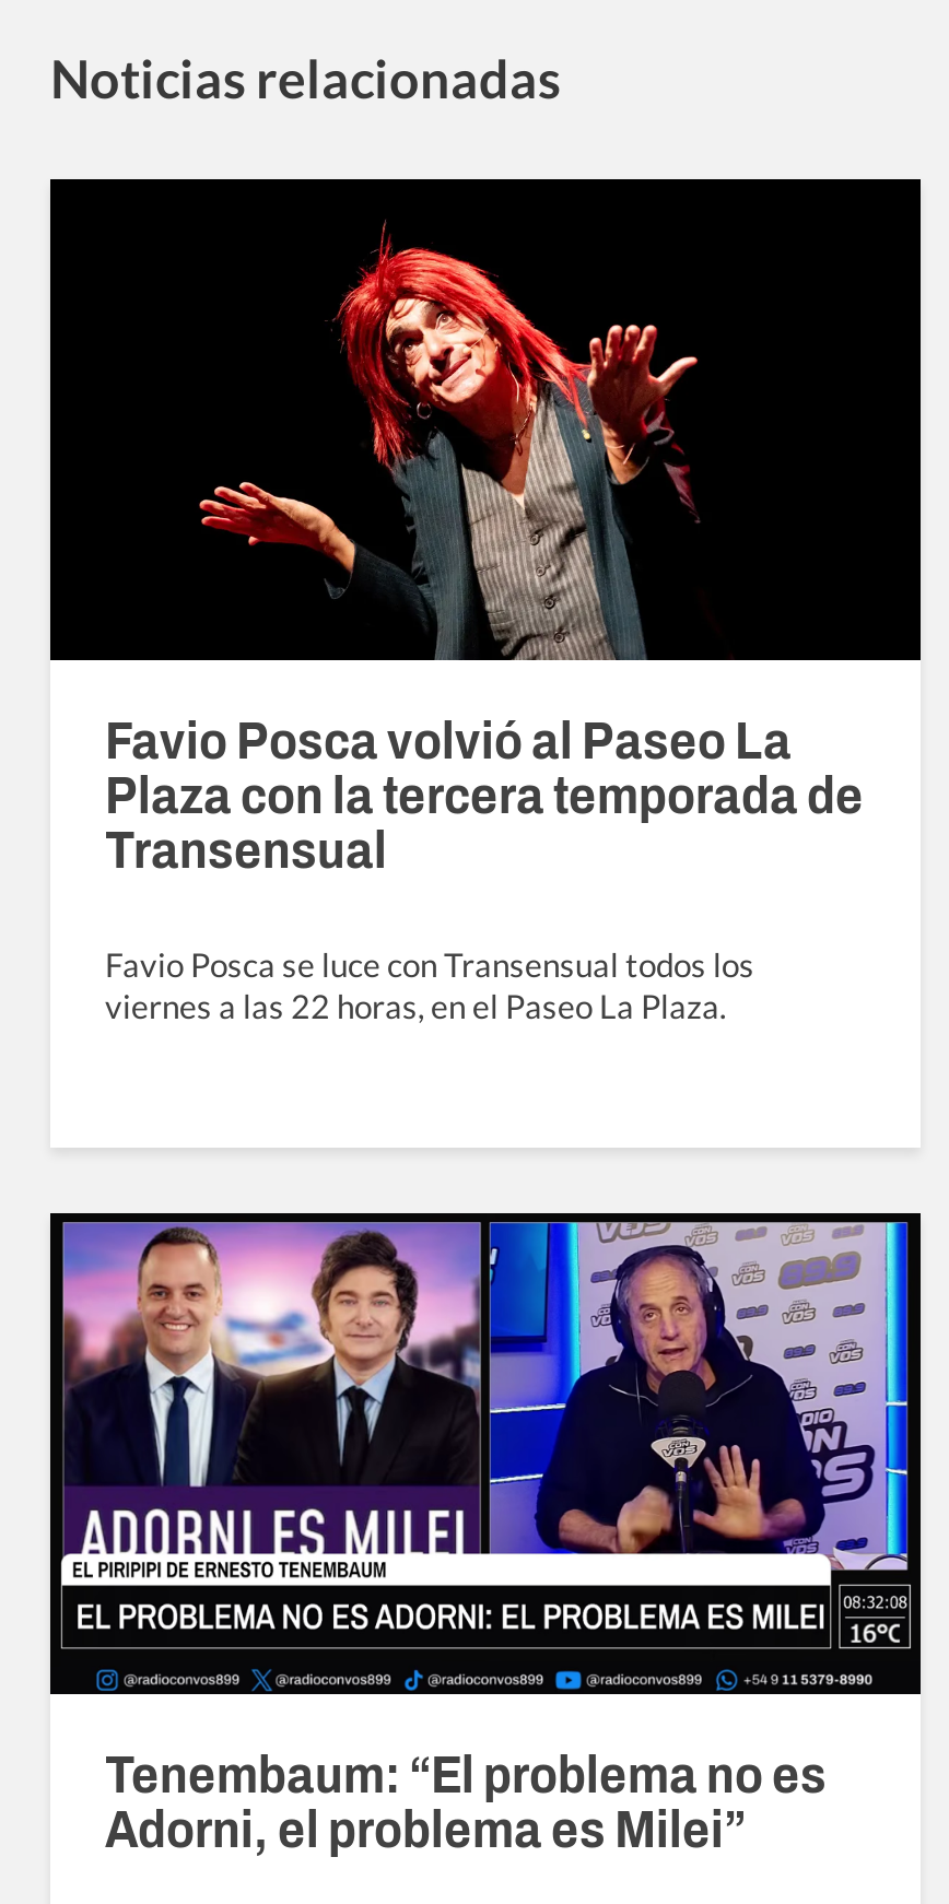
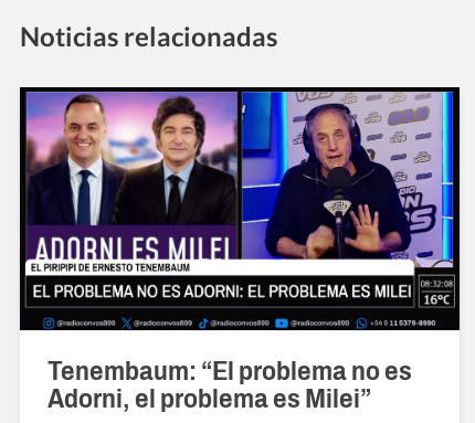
- [image]
- Favio Posca volvió al Paseo La
- Plaza con la tercera temporada de
- Transensual
- Favio Posca se luce con Transensual todos los
- viernes a las 22 horas, en el Paseo La Plaza.
